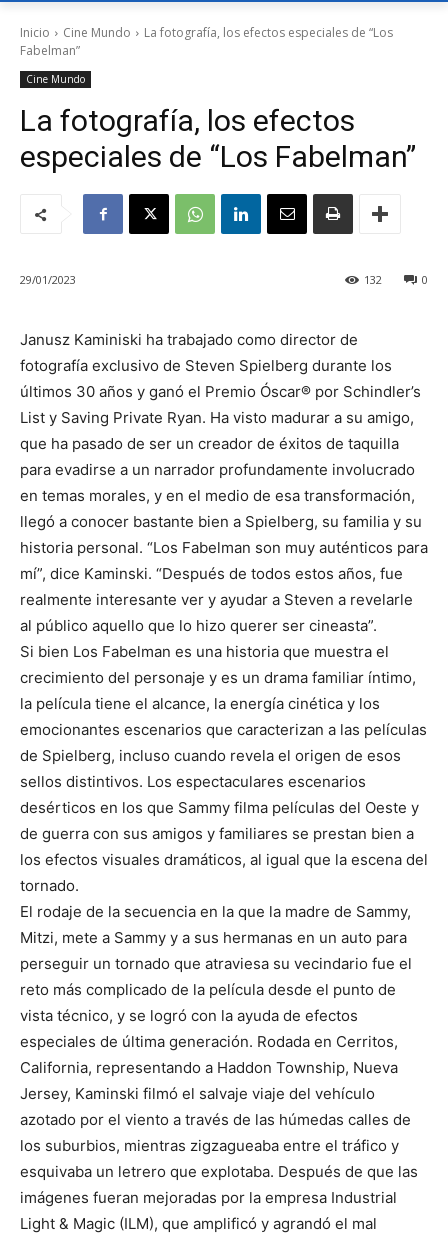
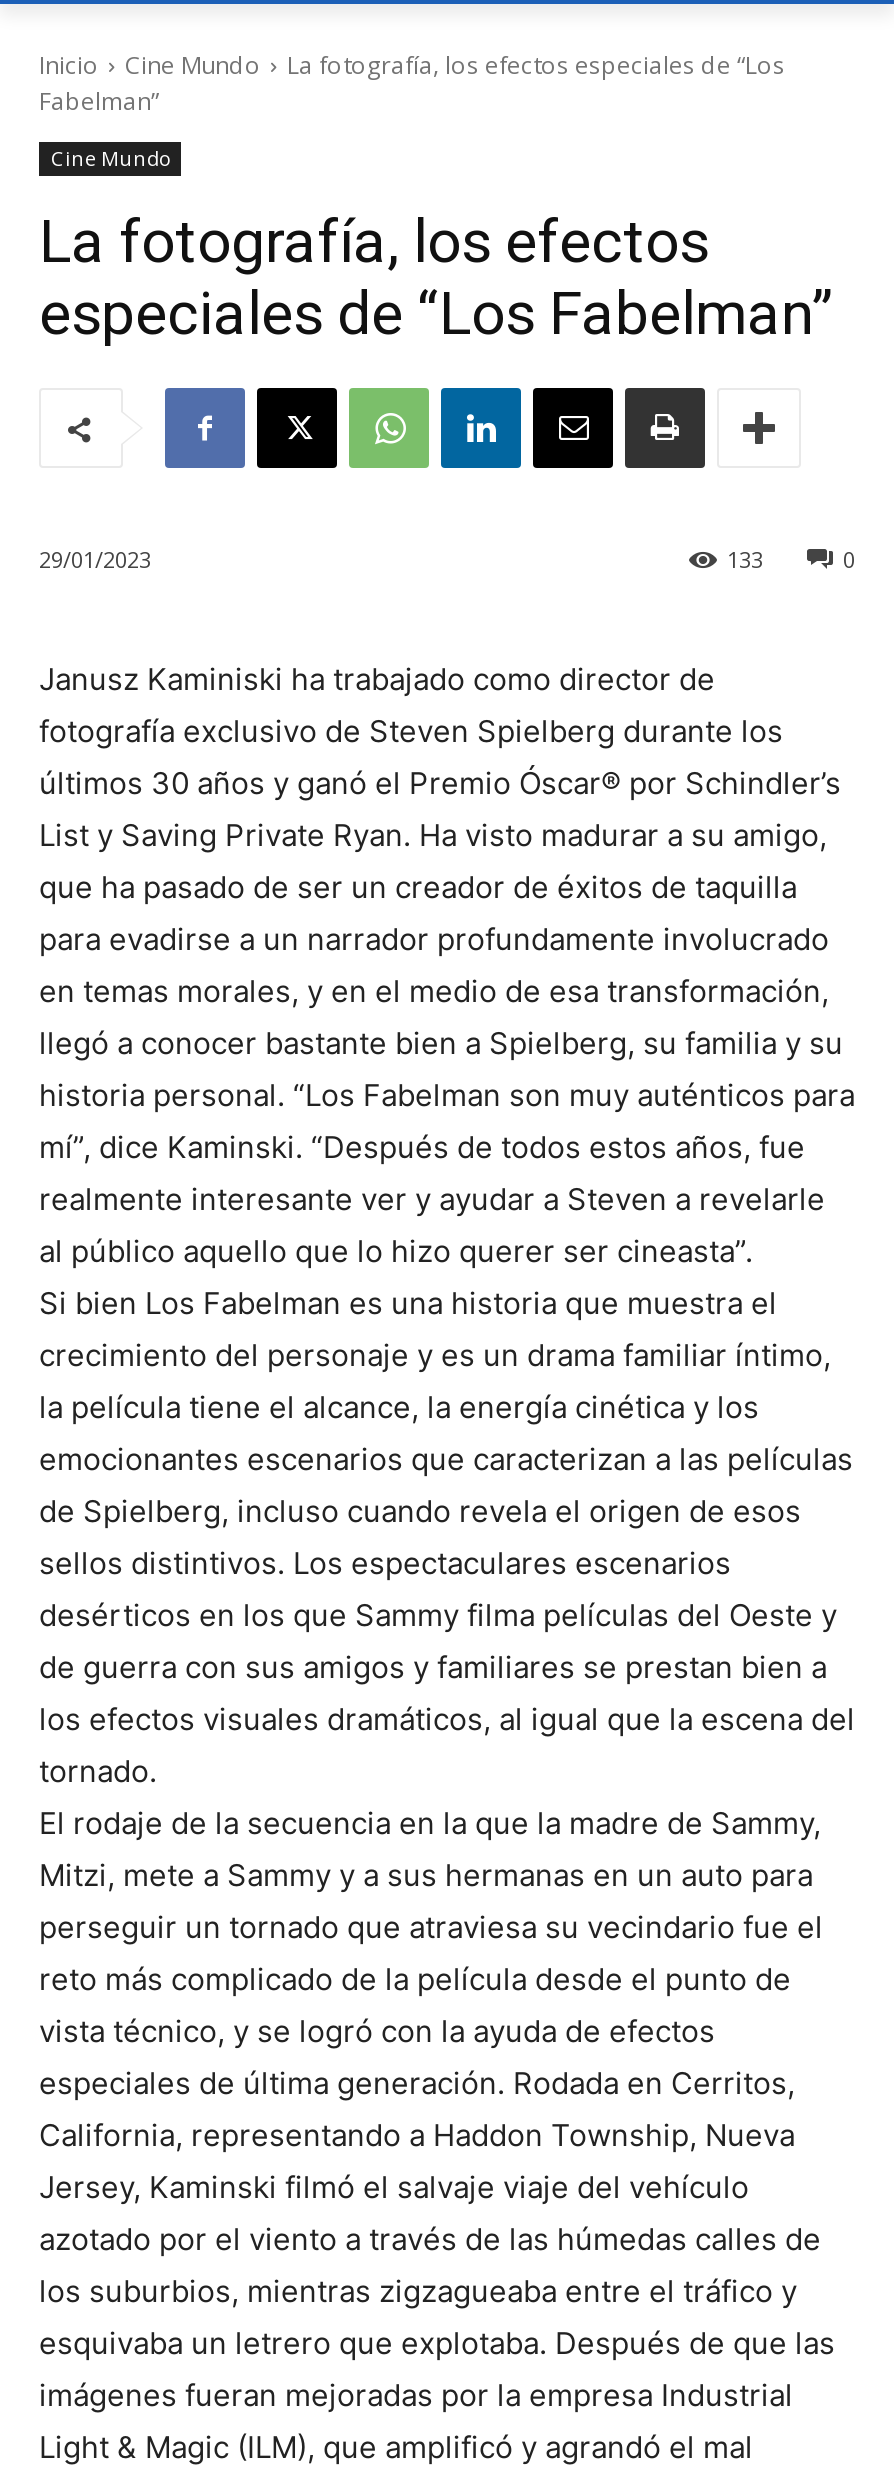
- 132
+ 133
